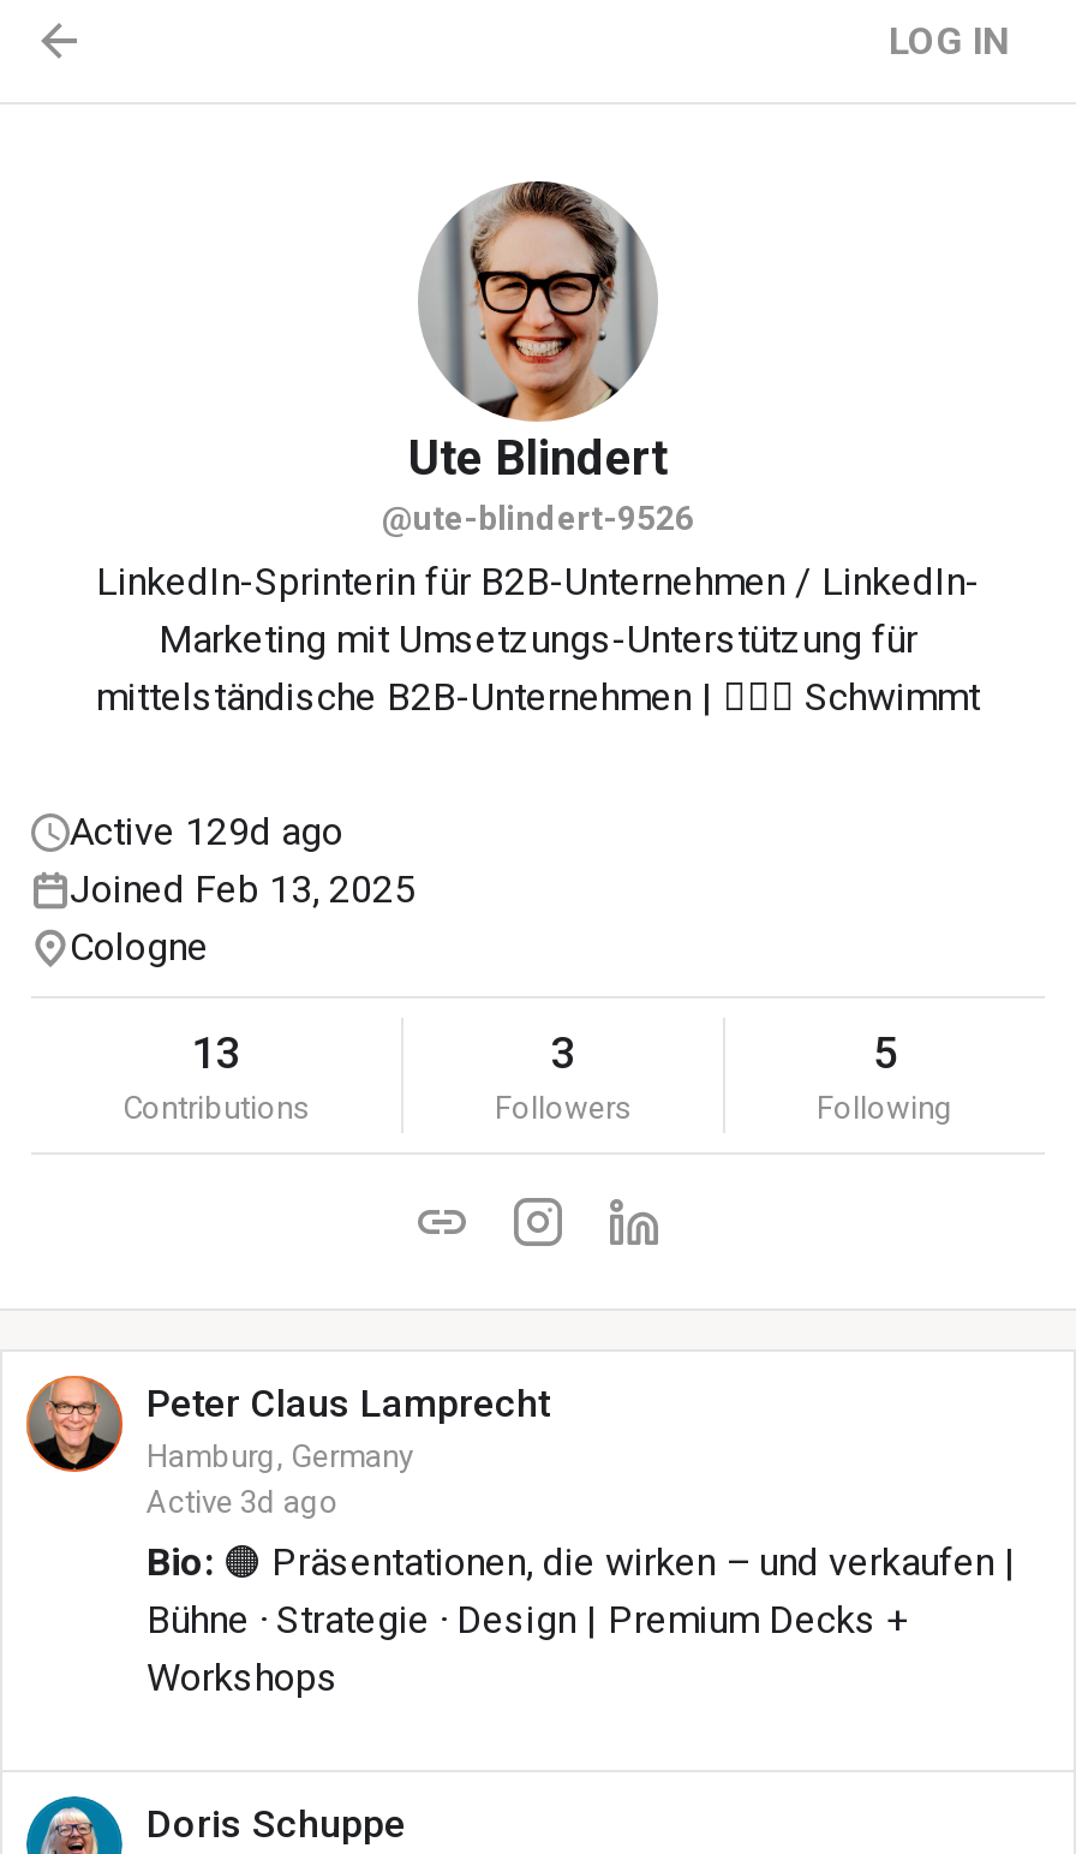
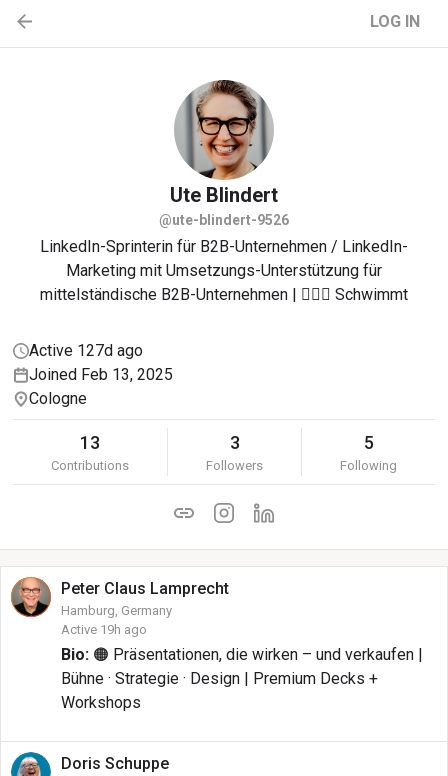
- Active 129d ago
+ Active 127d ago

- Active 3d ago
+ Active 19h ago
